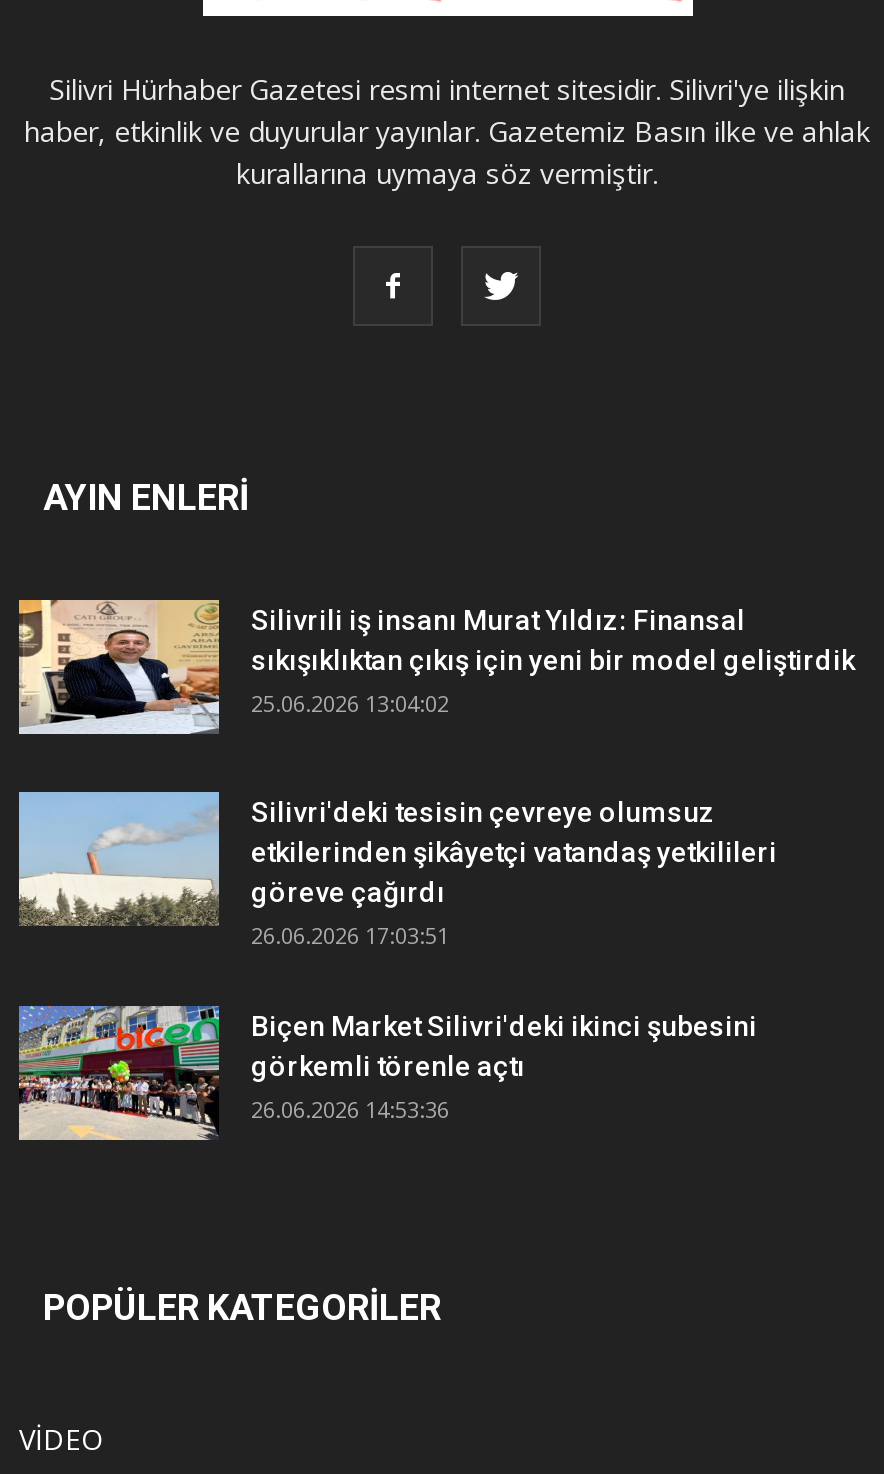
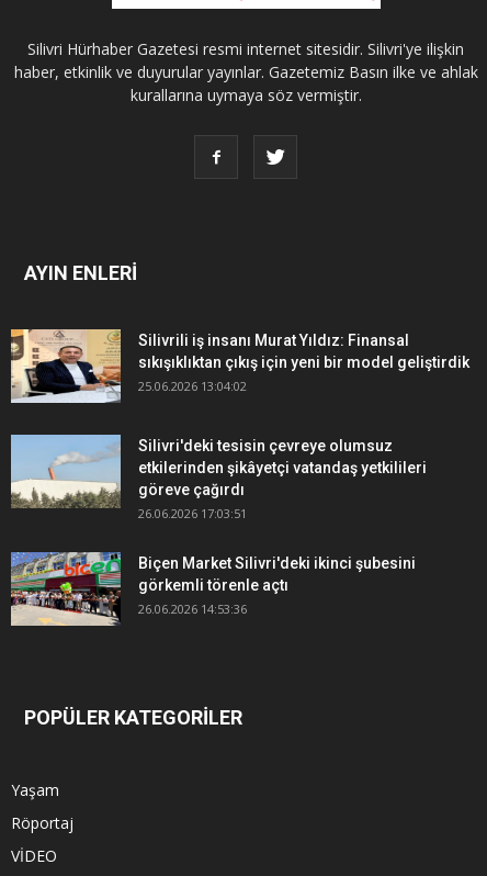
+ Yaşam
+ Röportaj
